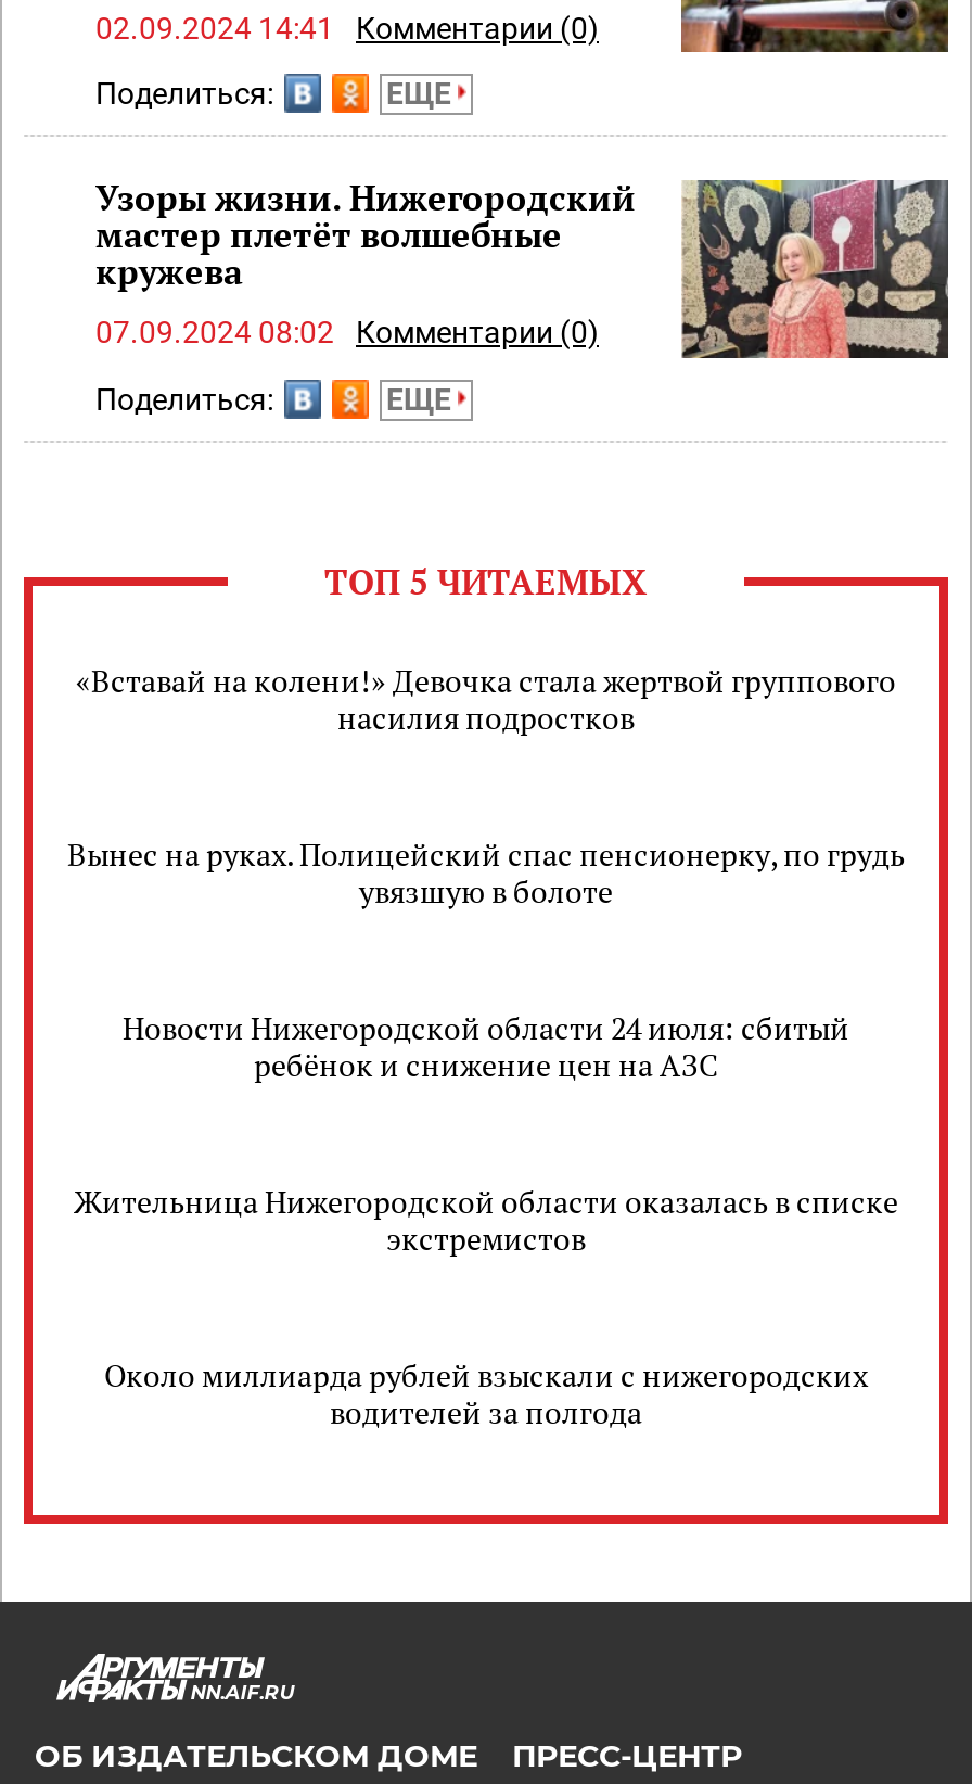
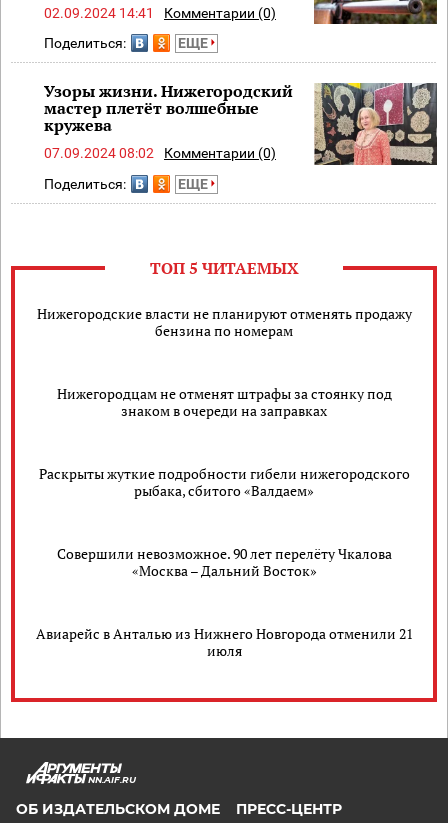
- «Вставай на колени!» Девочка стала жертвой группового
- насилия подростков
+ Нижегородские власти не планируют отменять продажу
+ бензина по номерам

- Вынес на руках. Полицейский спас пенсионерку, по грудь
- увязшую в болоте
+ Нижегородцам не отменят штрафы за стоянку под
+ знаком в очереди на заправках

- Новости Нижегородской области 24 июля: сбитый
- ребёнок и снижение цен на АЗС
+ Раскрыты жуткие подробности гибели нижегородского
+ рыбака, сбитого «Валдаем»

- Жительница Нижегородской области оказалась в списке
- экстремистов
+ Совершили невозможное. 90 лет перелёту Чкалова
+ «Москва – Дальний Восток»

- Около миллиарда рублей взыскали с нижегородских
- водителей за полгода
+ Авиарейс в Анталью из Нижнего Новгорода отменили 21
+ июля
